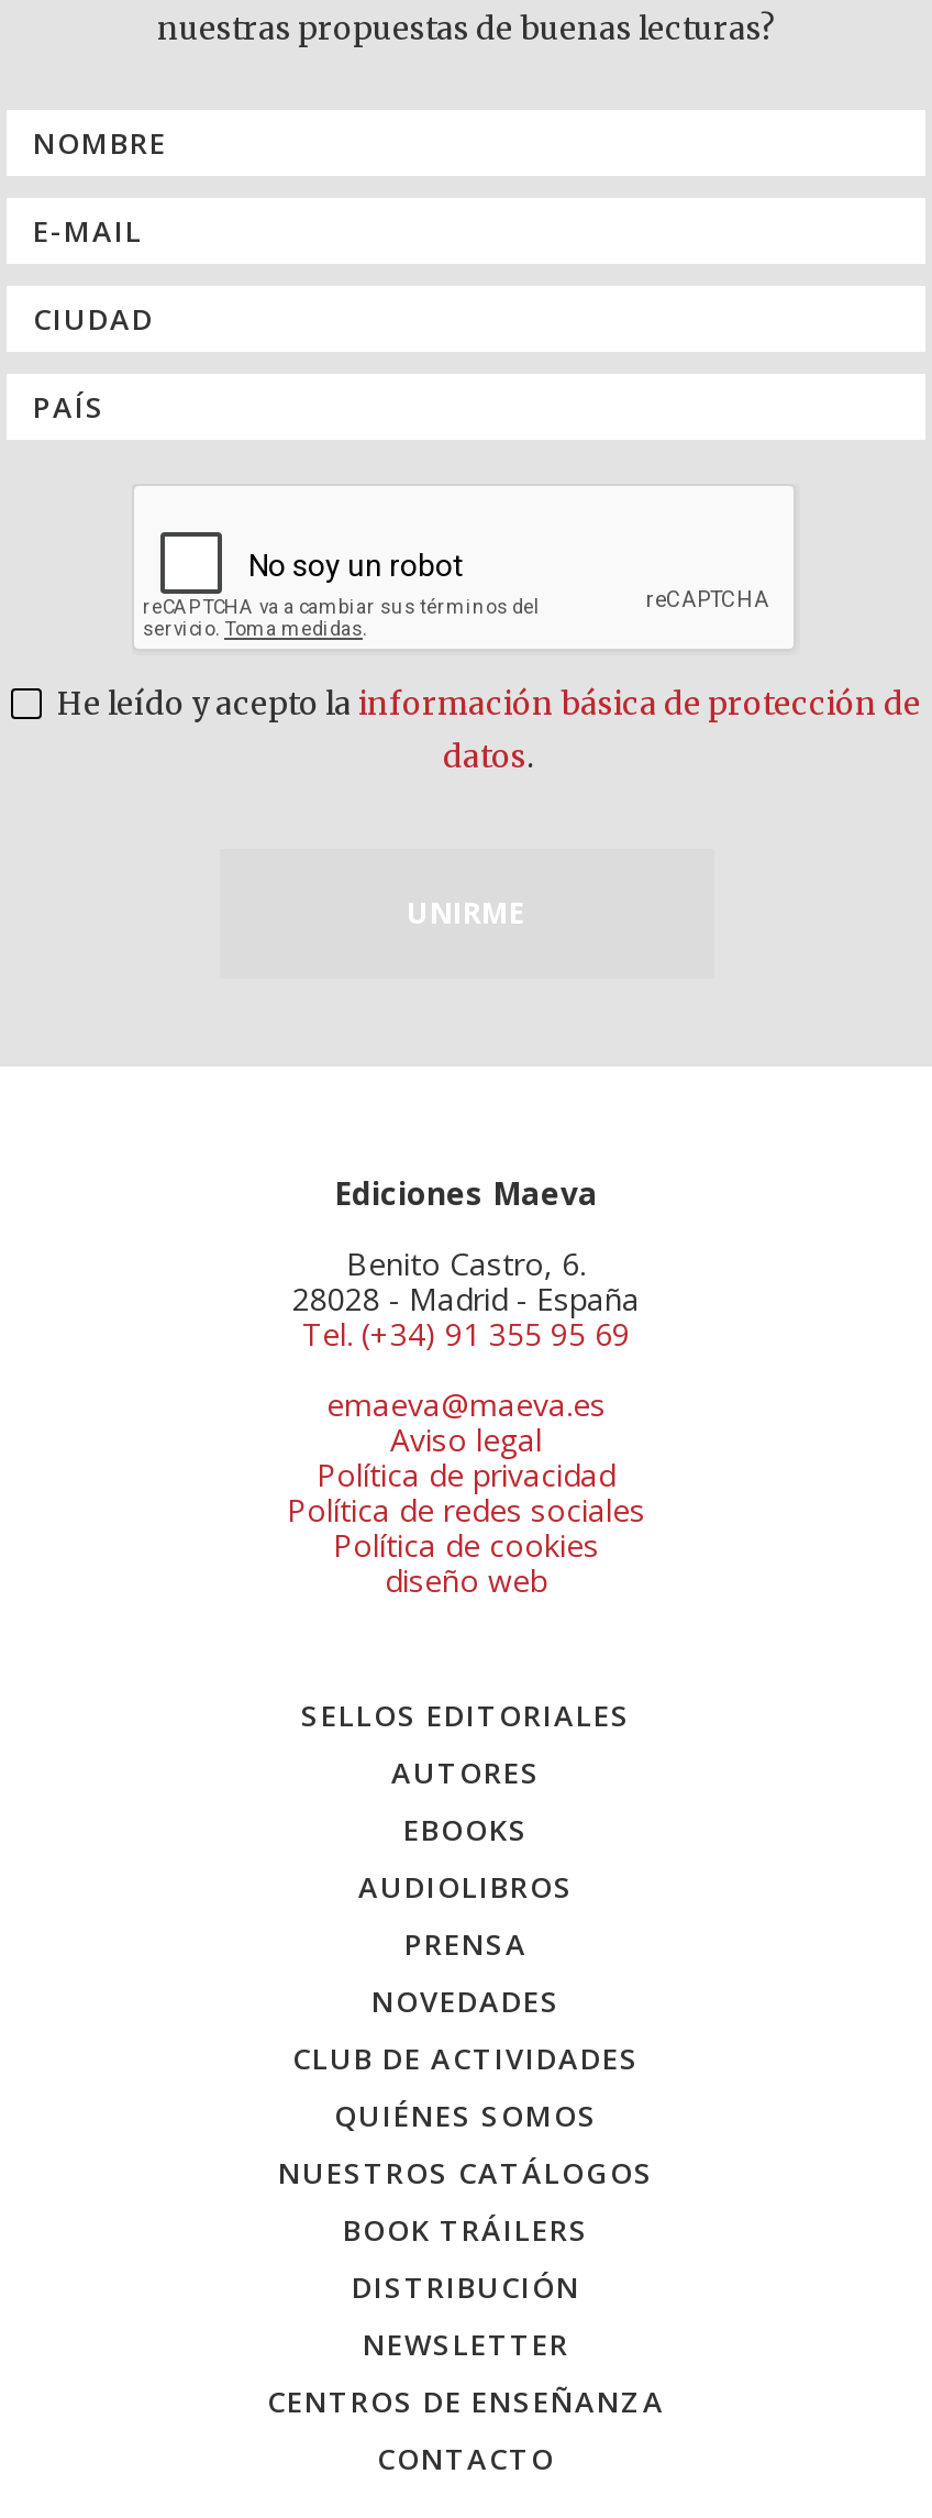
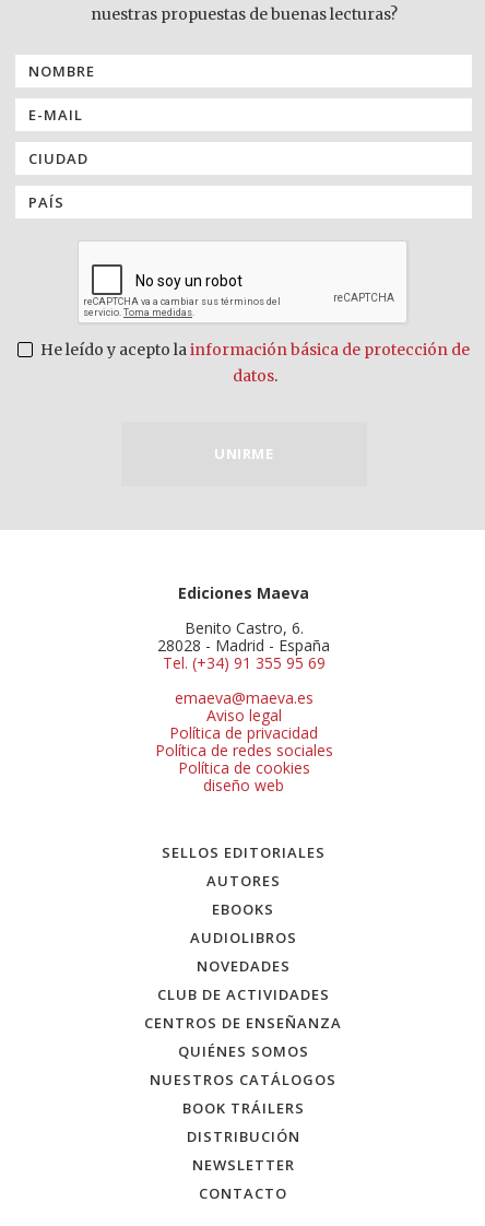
- PRENSA

moved up: CENTROS DE ENSEÑANZA
